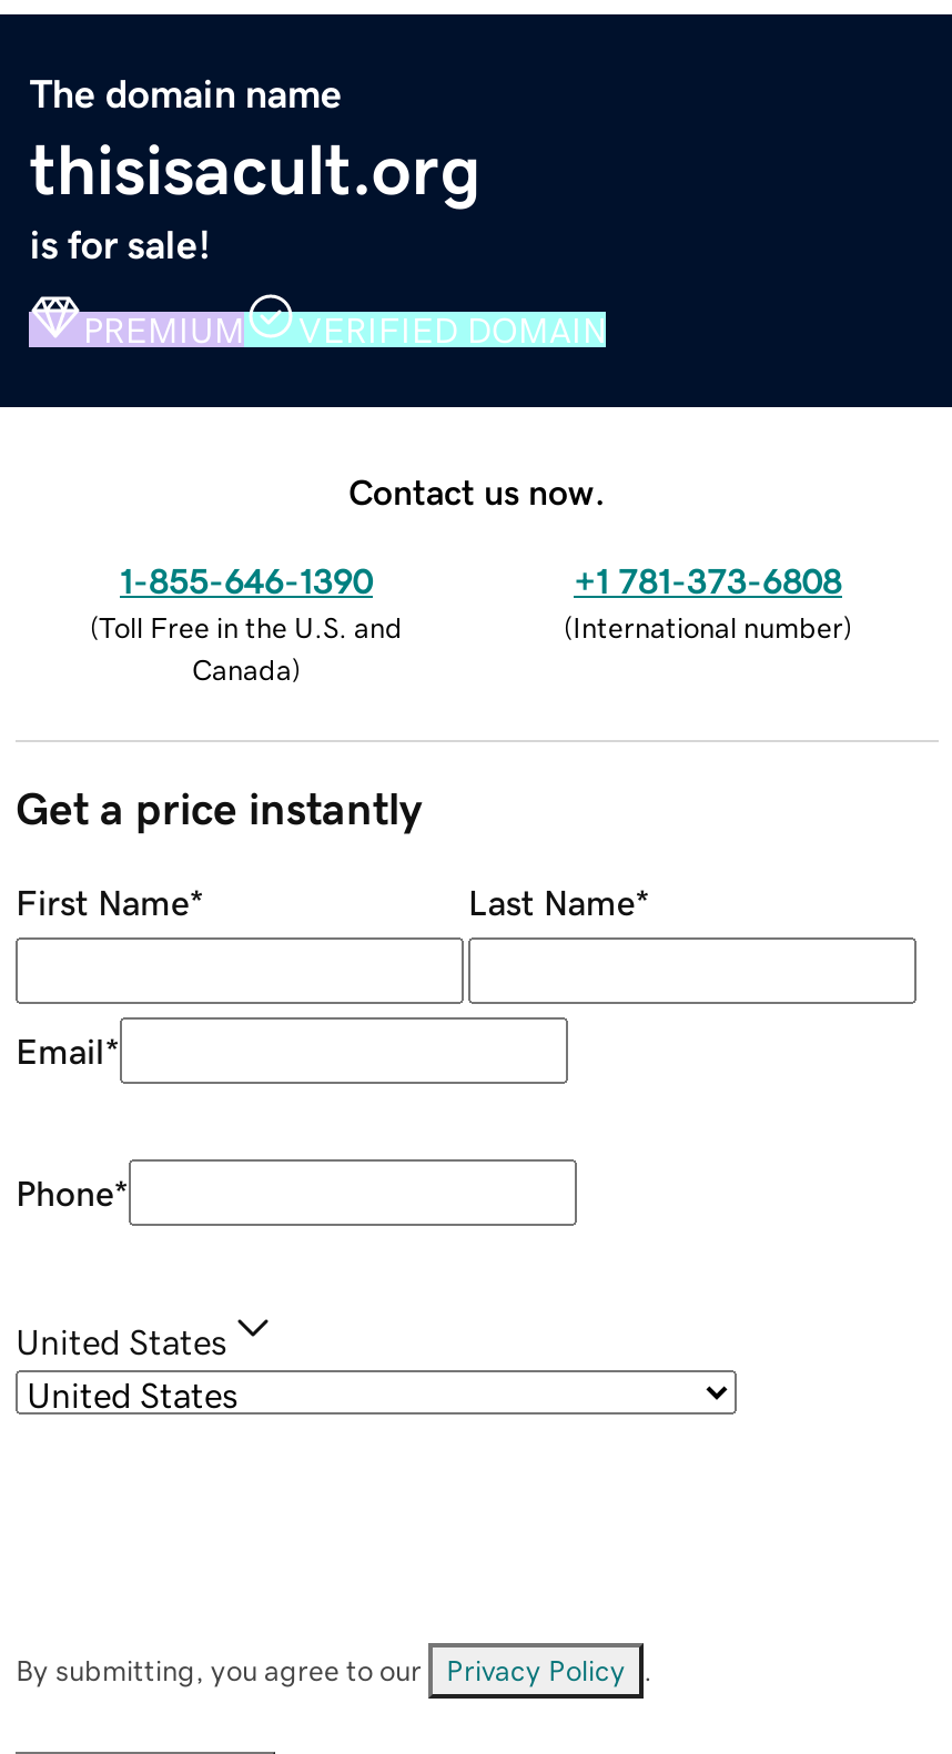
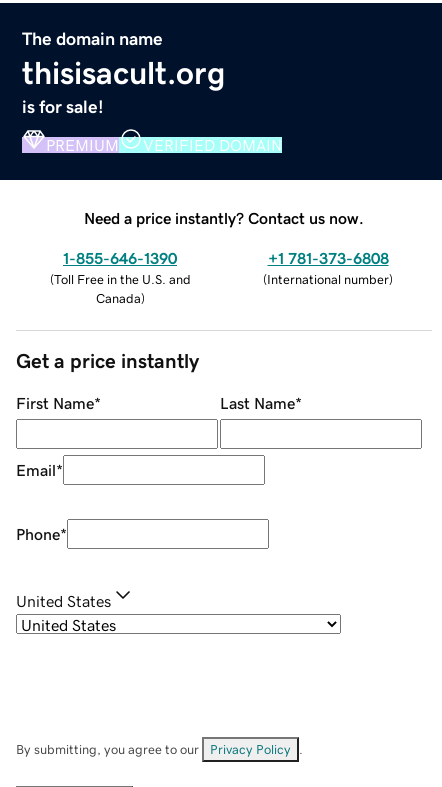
- Contact us now.
+ Need a price instantly? Contact us now.
